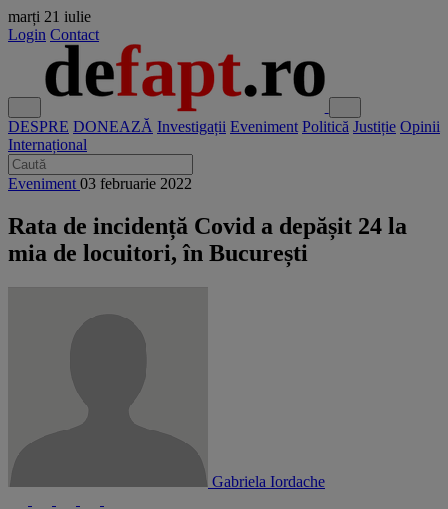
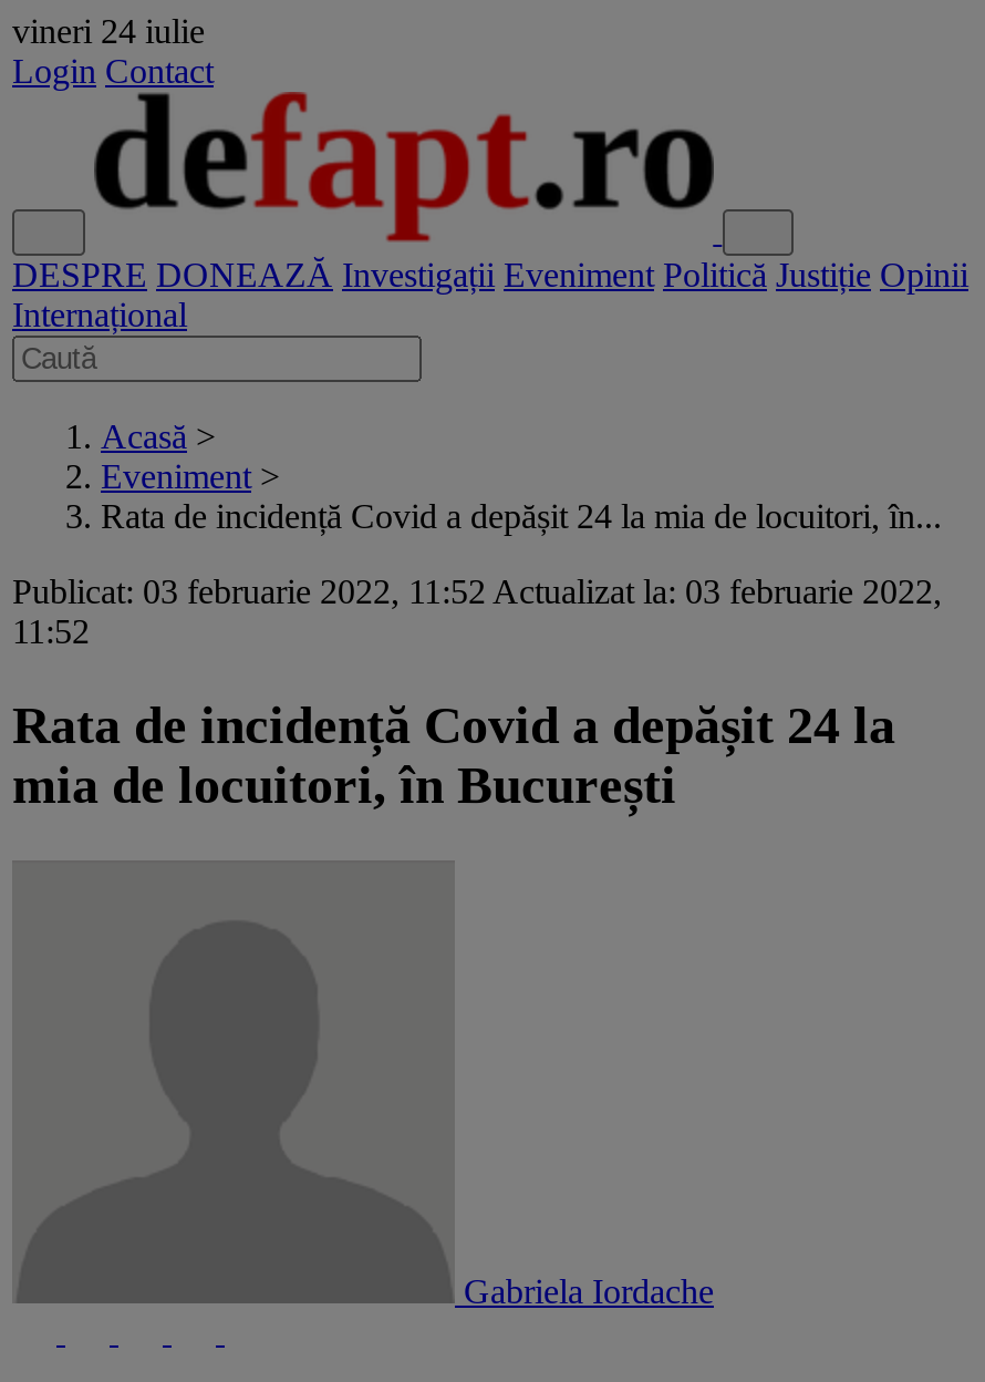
- marți 21 iulie
+ vineri 24 iulie

- Eveniment03 februarie 2022
+ Acasă >
+ Eveniment >
+ Rata de incidență Covid a depășit 24 la mia de locuitori, în...
+ Publicat: 03 februarie 2022, 11:52 Actualizat la: 03 februarie 2022,
+ 11:52
